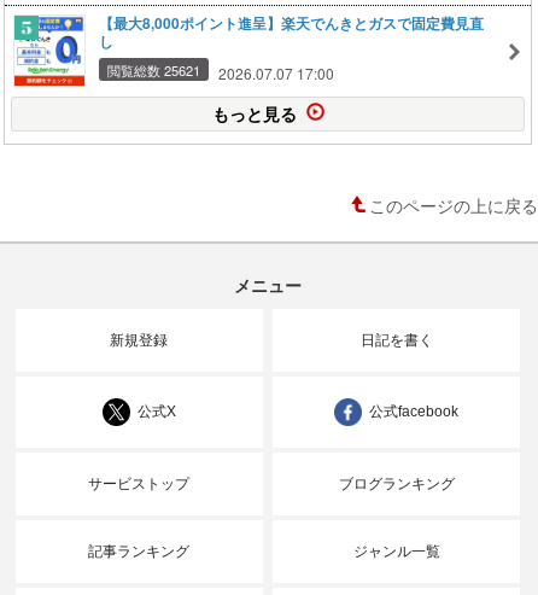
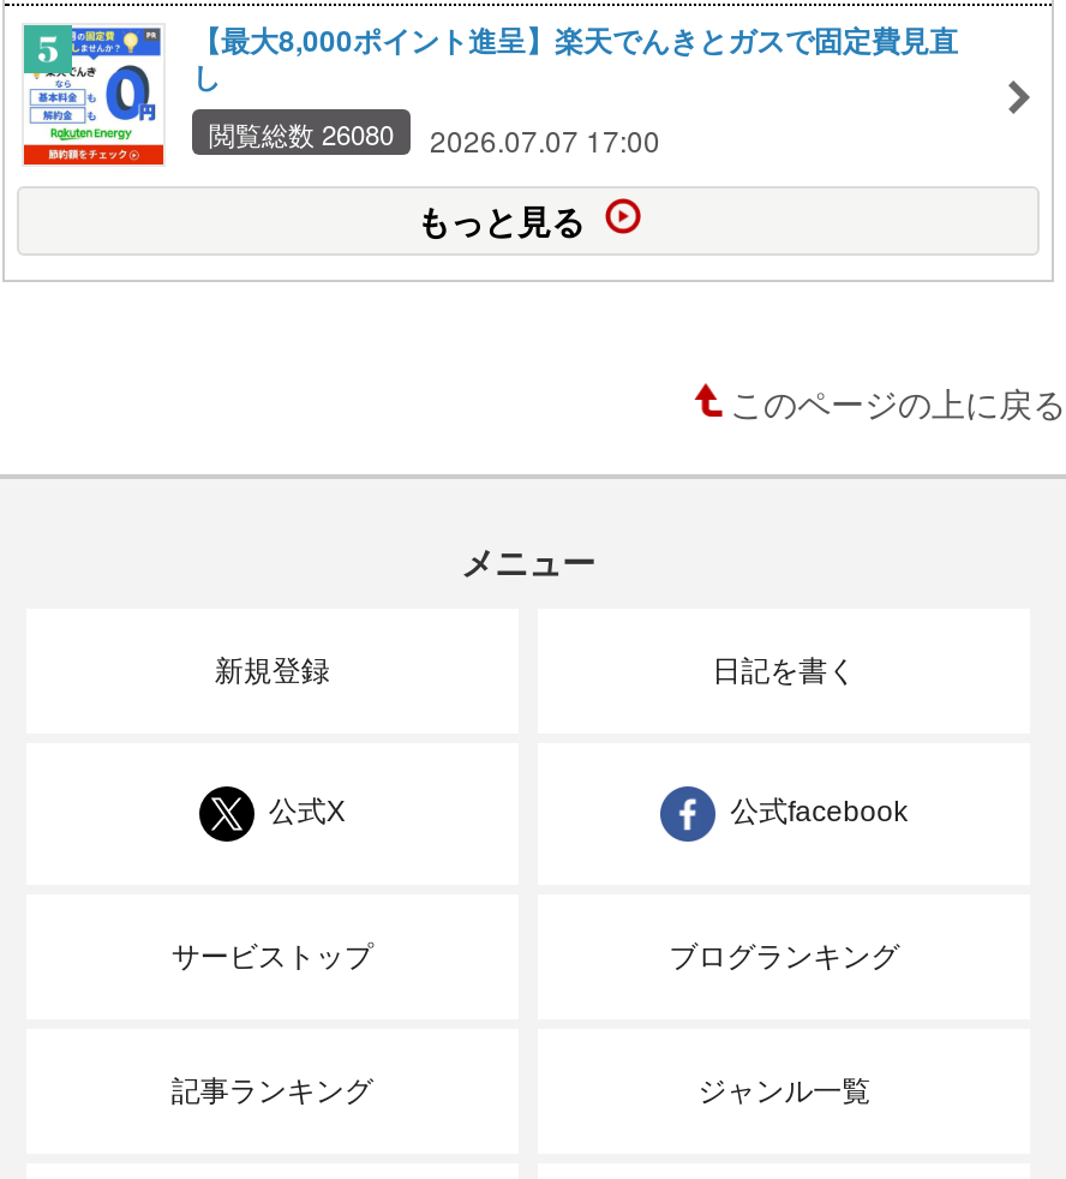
- 閲覧総数 25621 2026.07.07 17:00
+ 閲覧総数 26080 2026.07.07 17:00
